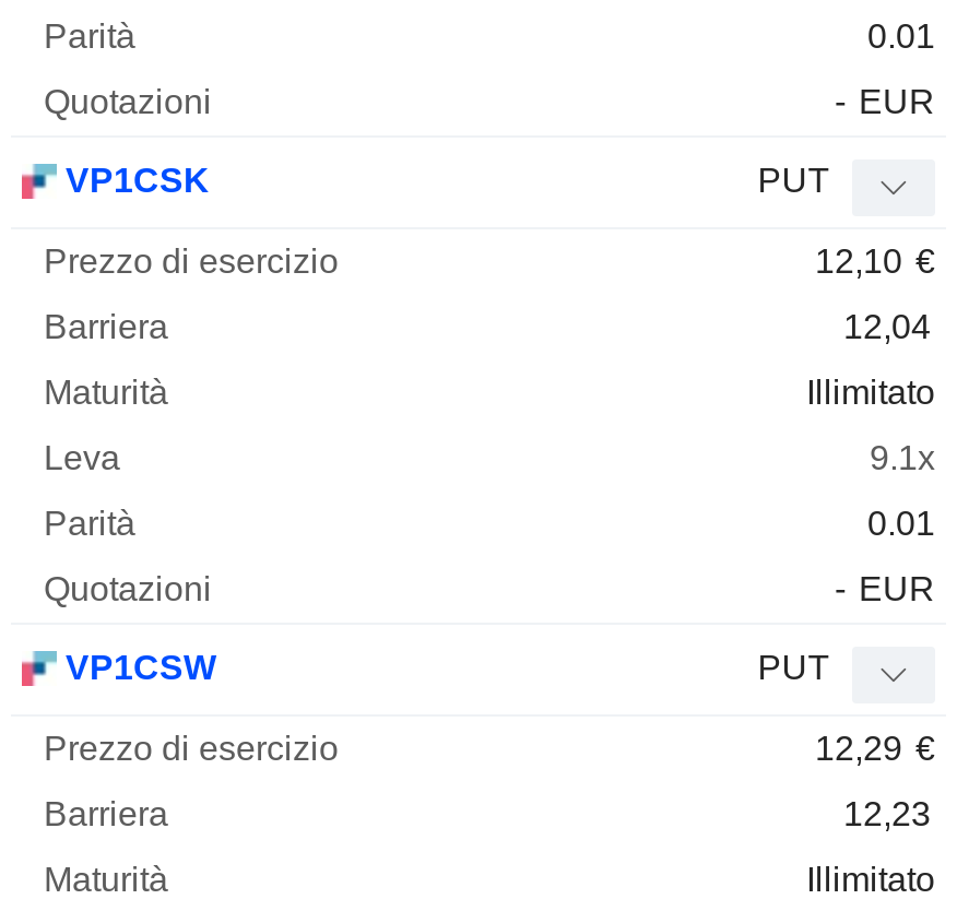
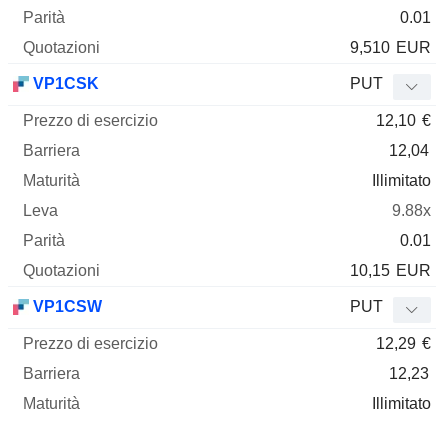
- - EUR
+ 9,510 EUR

- 9.1x
+ 9.88x

- - EUR
+ 10,15 EUR
